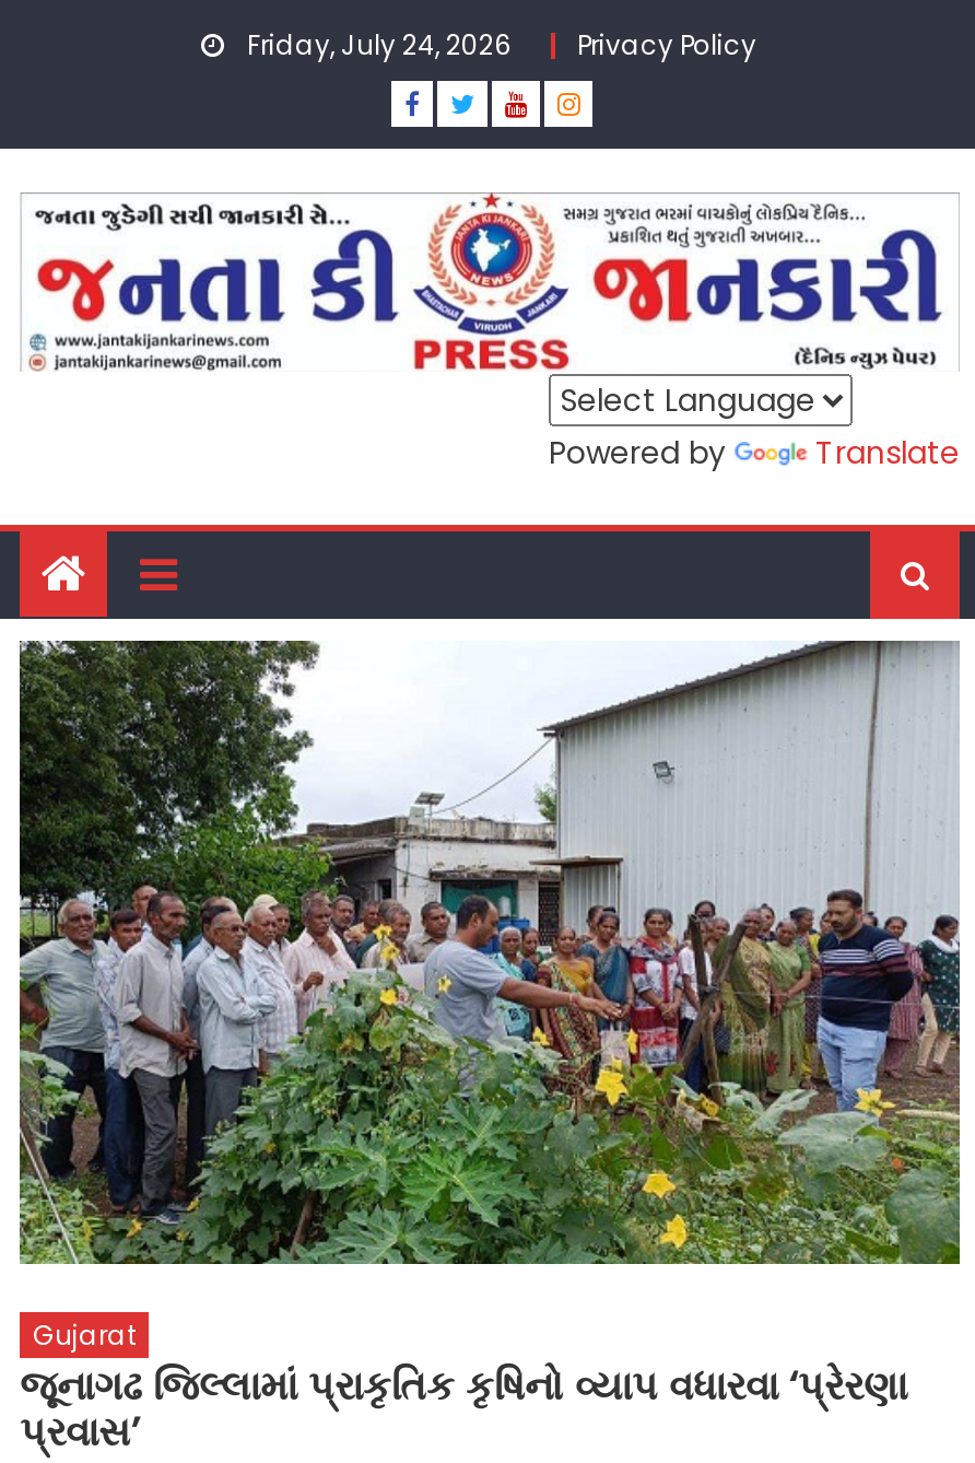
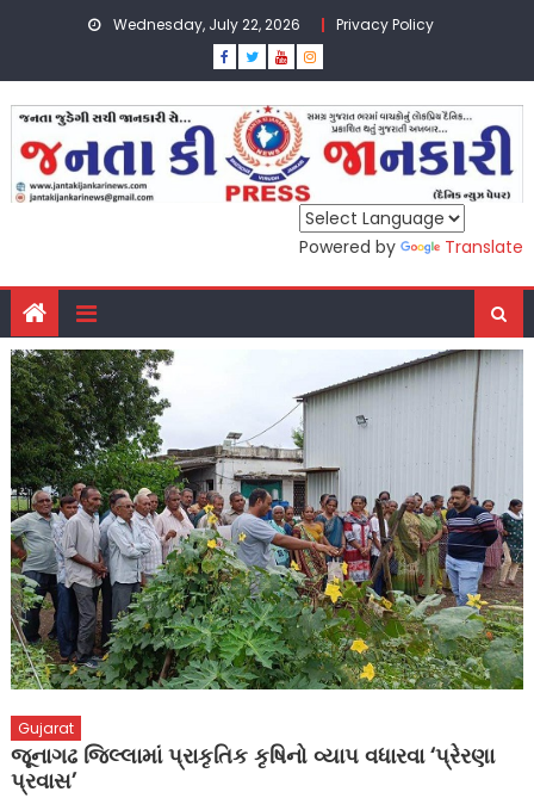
- Friday, July 24, 2026
+ Wednesday, July 22, 2026
